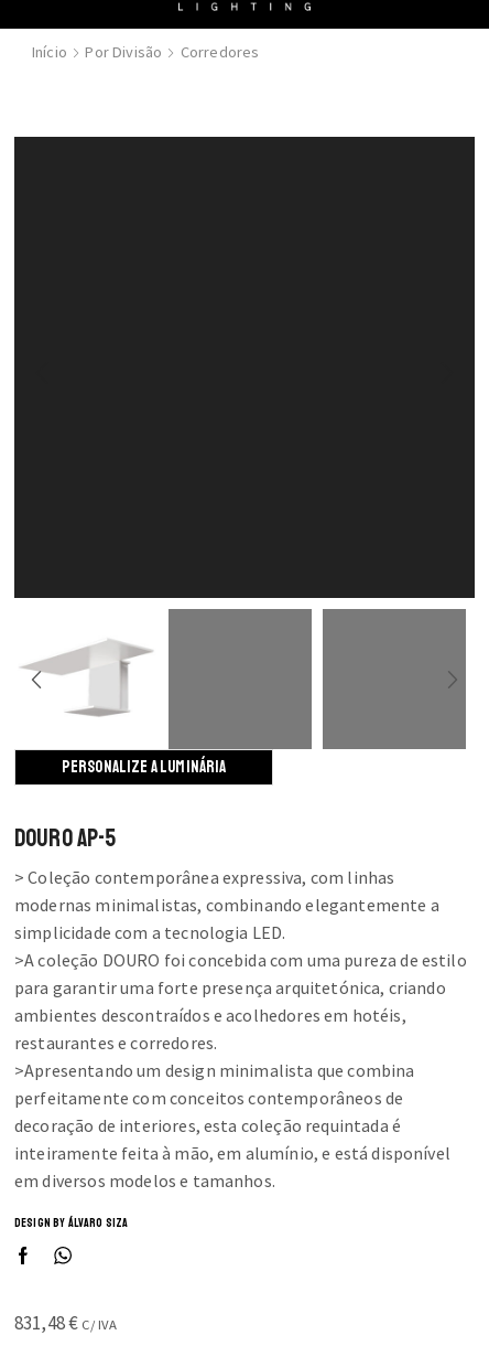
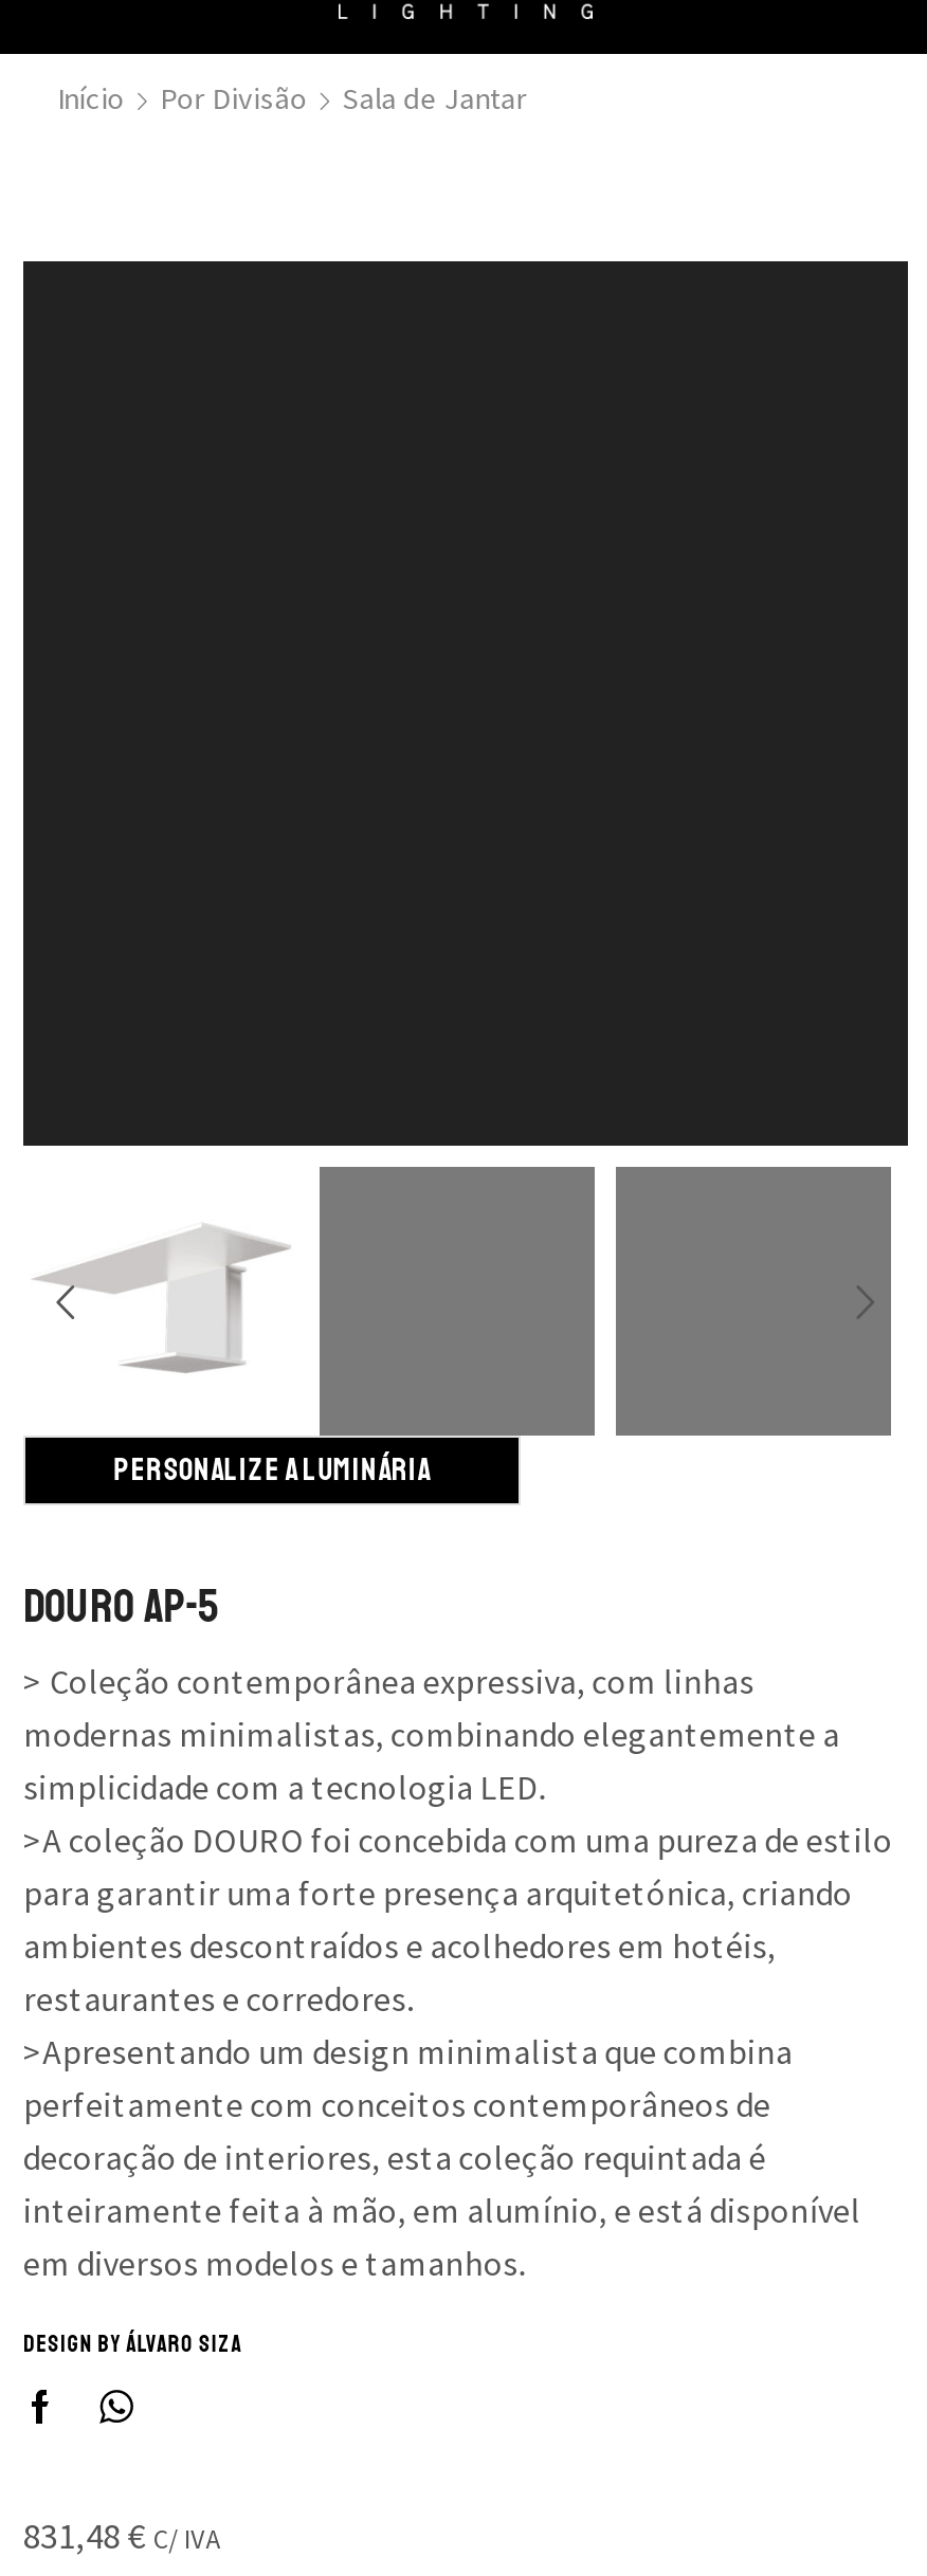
- Corredores
+ Sala de Jantar
